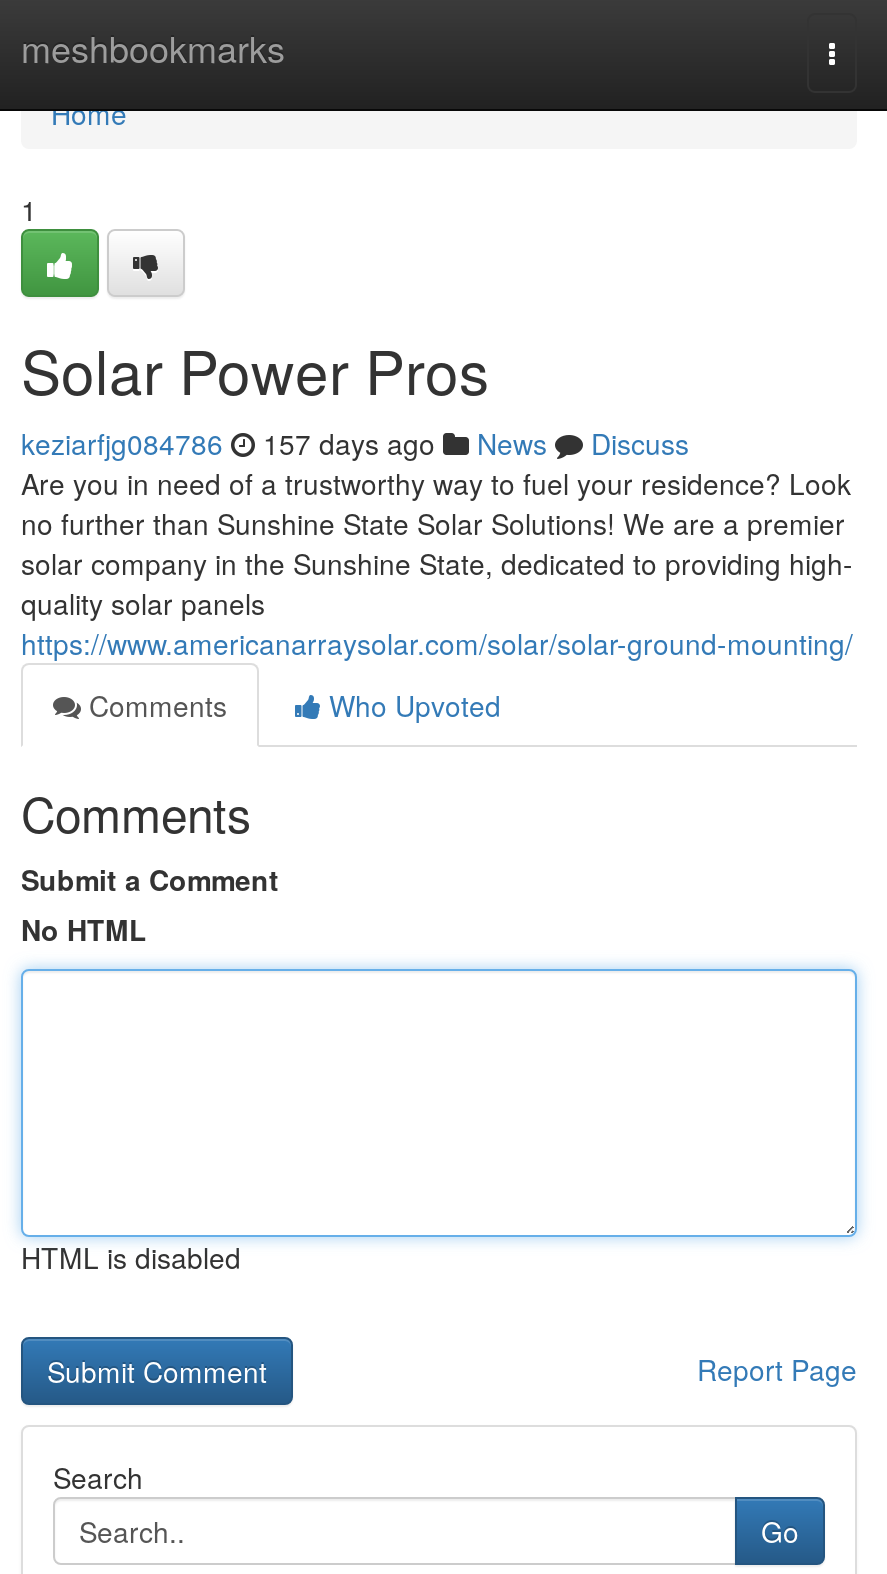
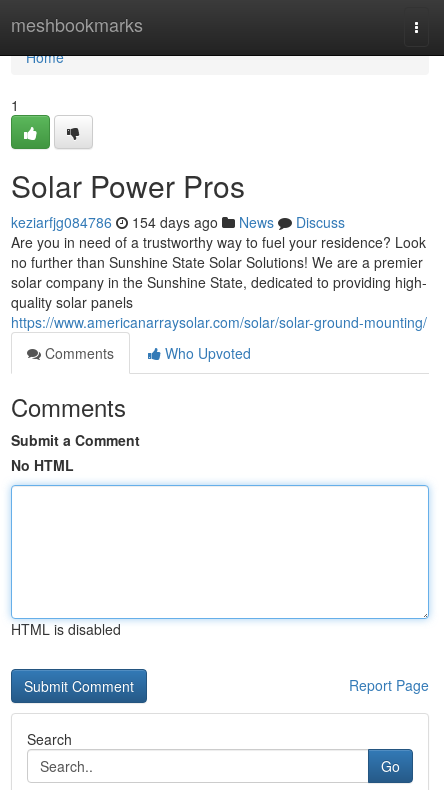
- keziarfjg084786 157 days ago News Discuss
+ keziarfjg084786 154 days ago News Discuss
